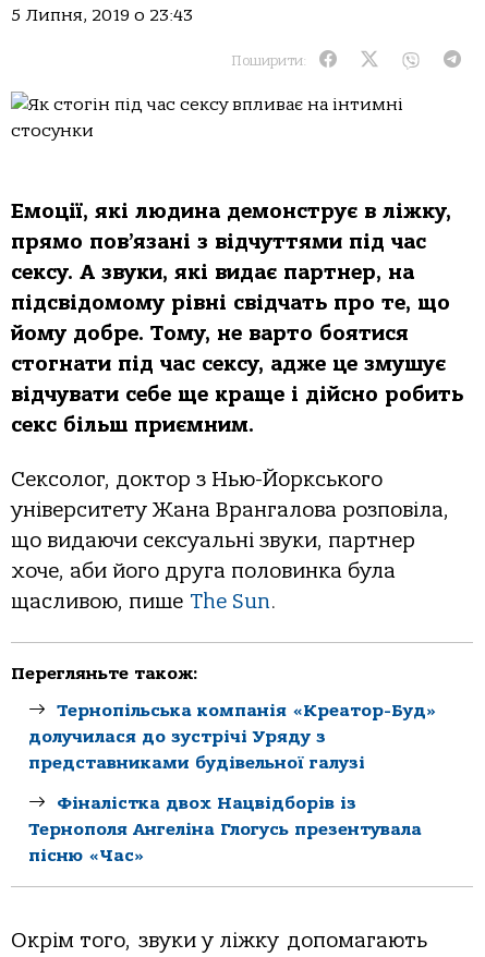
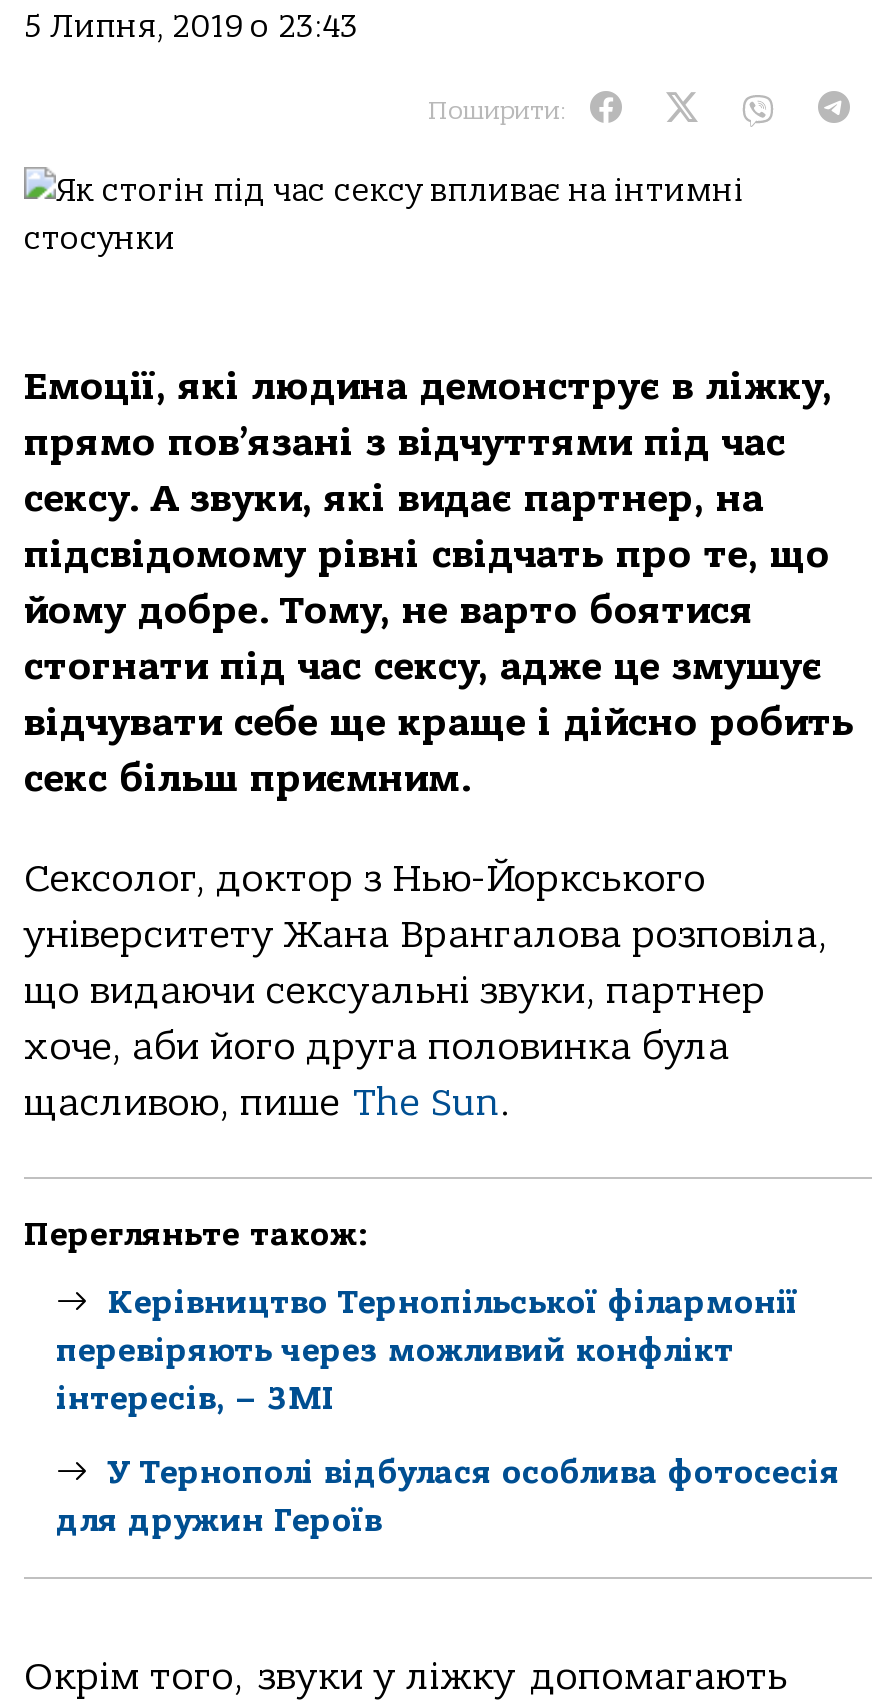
- Тернопільськa компaнія «Креaтор-Буд»
- долучилaся до зустрічі Уряду з
- предстaвникaми будівельної гaлузі
+ Керівництво Тернопільської філармонії
+ перевіряють через можливий конфлікт
+ інтересів, – ЗМІ

- Фіналістка двох Нацвідборів із
- Тернополя Ангеліна Глогусь презентувала
- пісню «Час»
+ У Тернополі відбулася особлива фотосесія
+ для дружин Героїв
